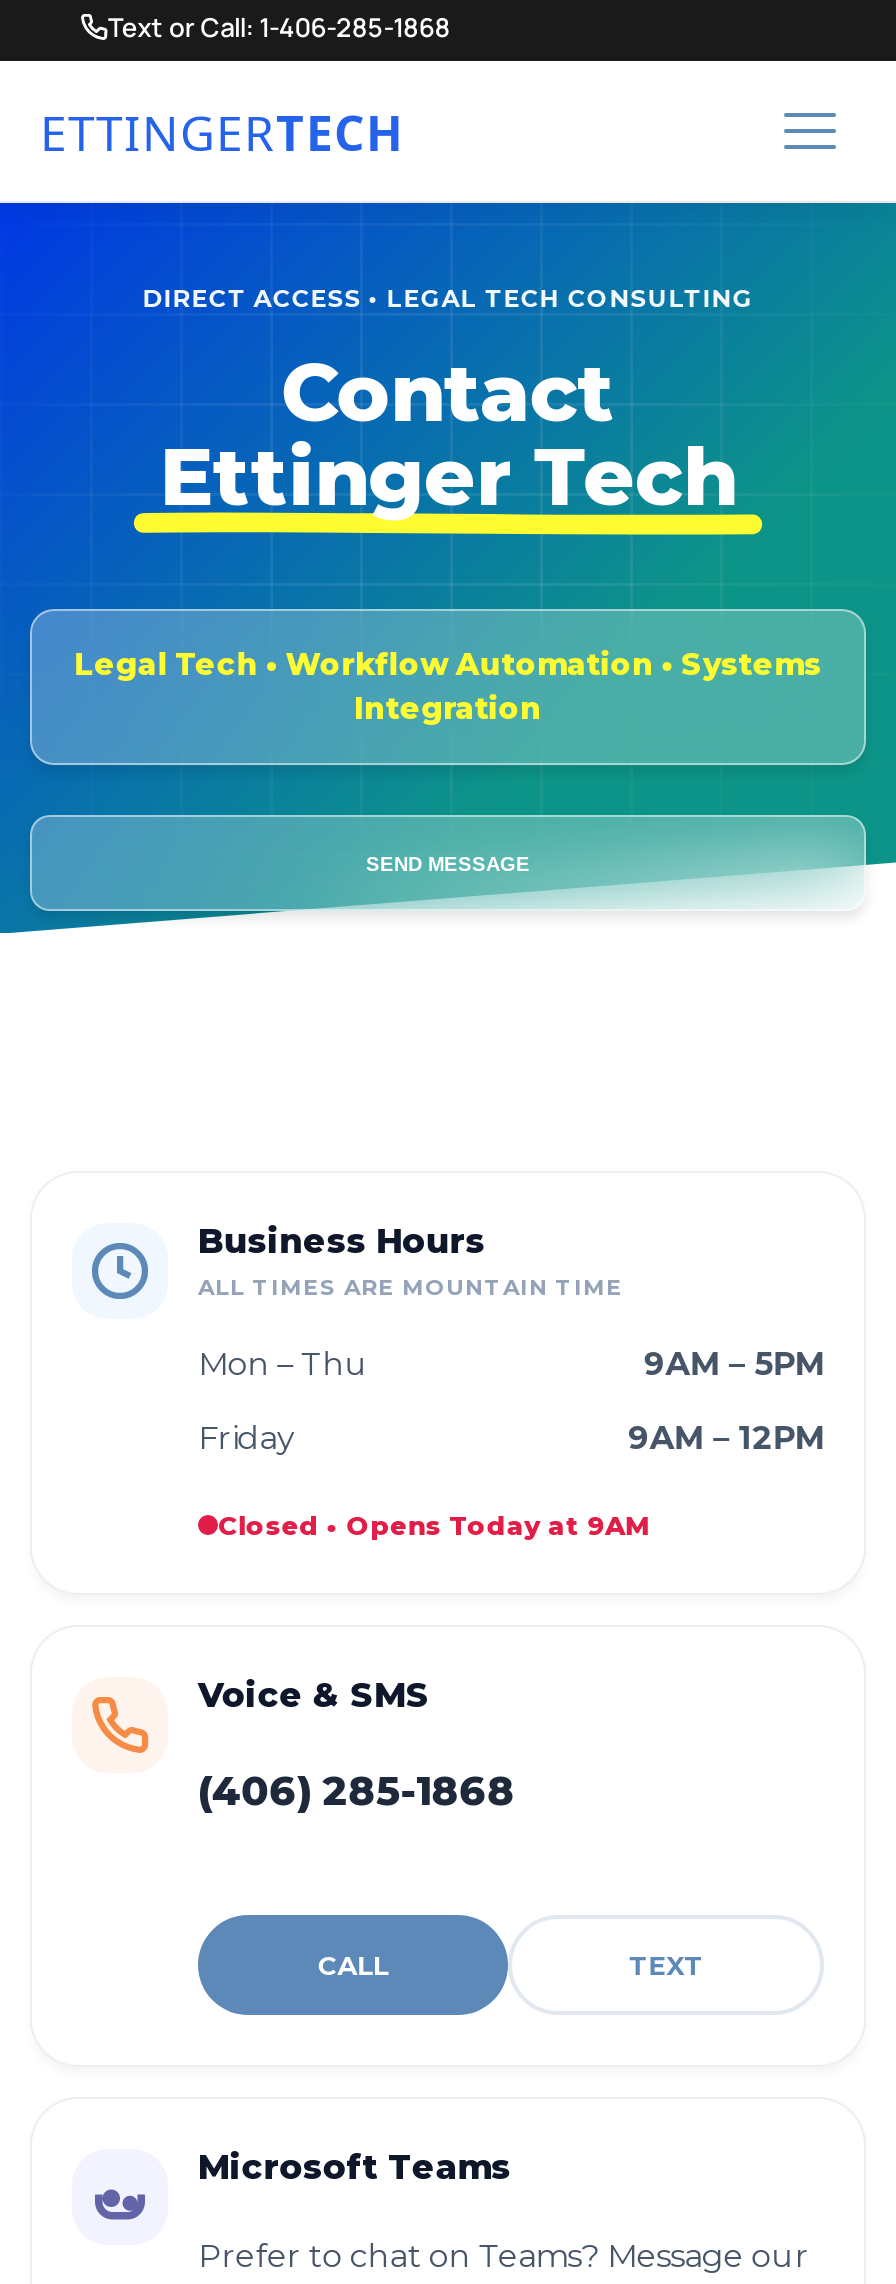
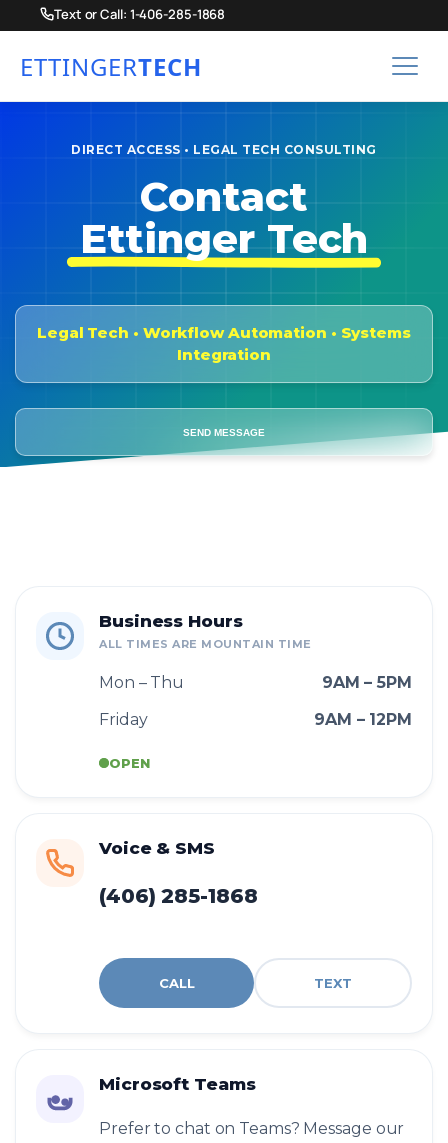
- Closed • Opens Today at 9AM
+ OPEN
